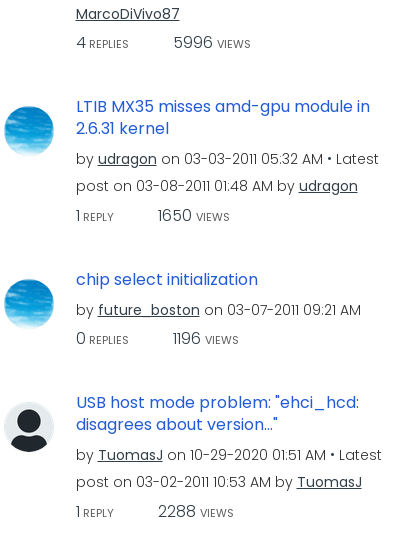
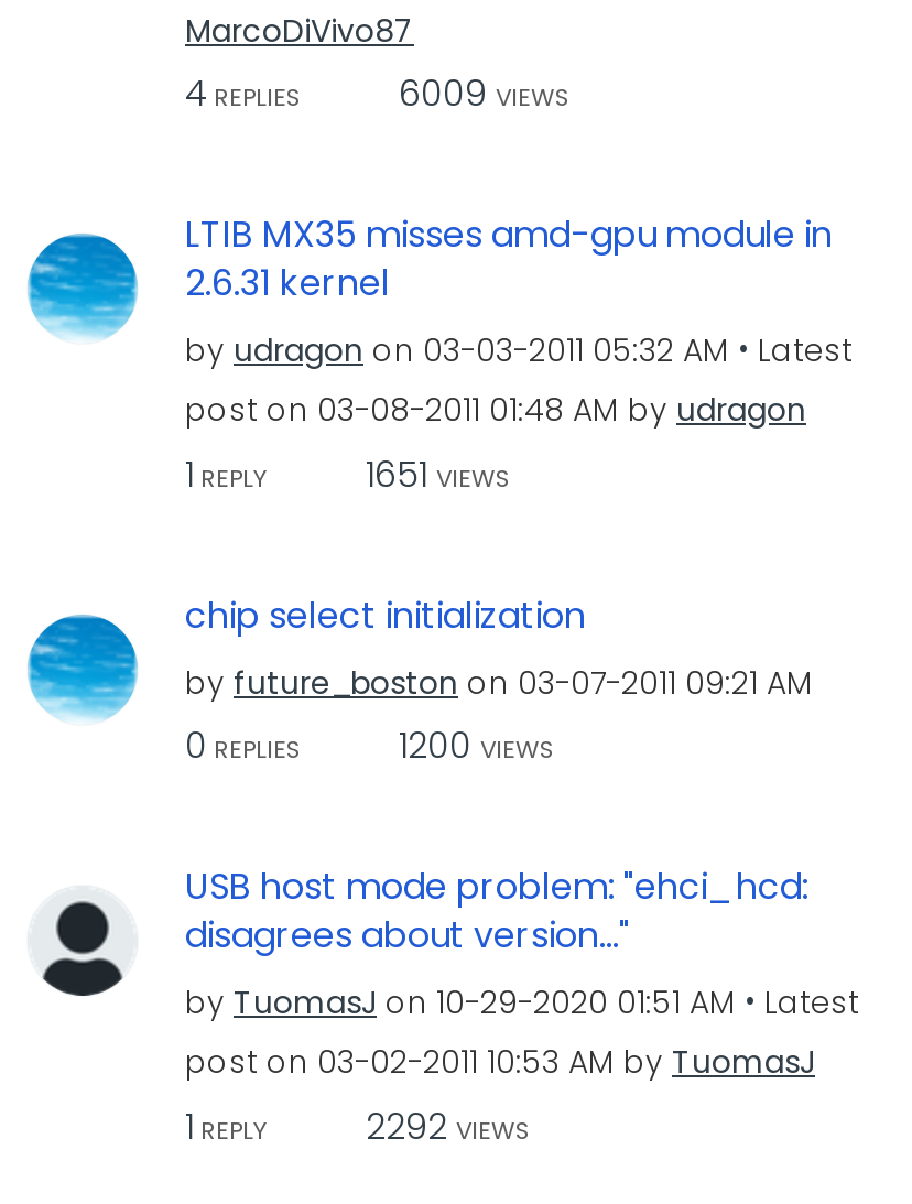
- 4 REPLIES 5996 VIEWS
+ 4 REPLIES 6009 VIEWS

- 1 REPLY 1650 VIEWS
+ 1 REPLY 1651 VIEWS

- 1196 VIEWS
+ 1200 VIEWS

- 1 REPLY 2288 VIEWS
+ 1 REPLY 2292 VIEWS
